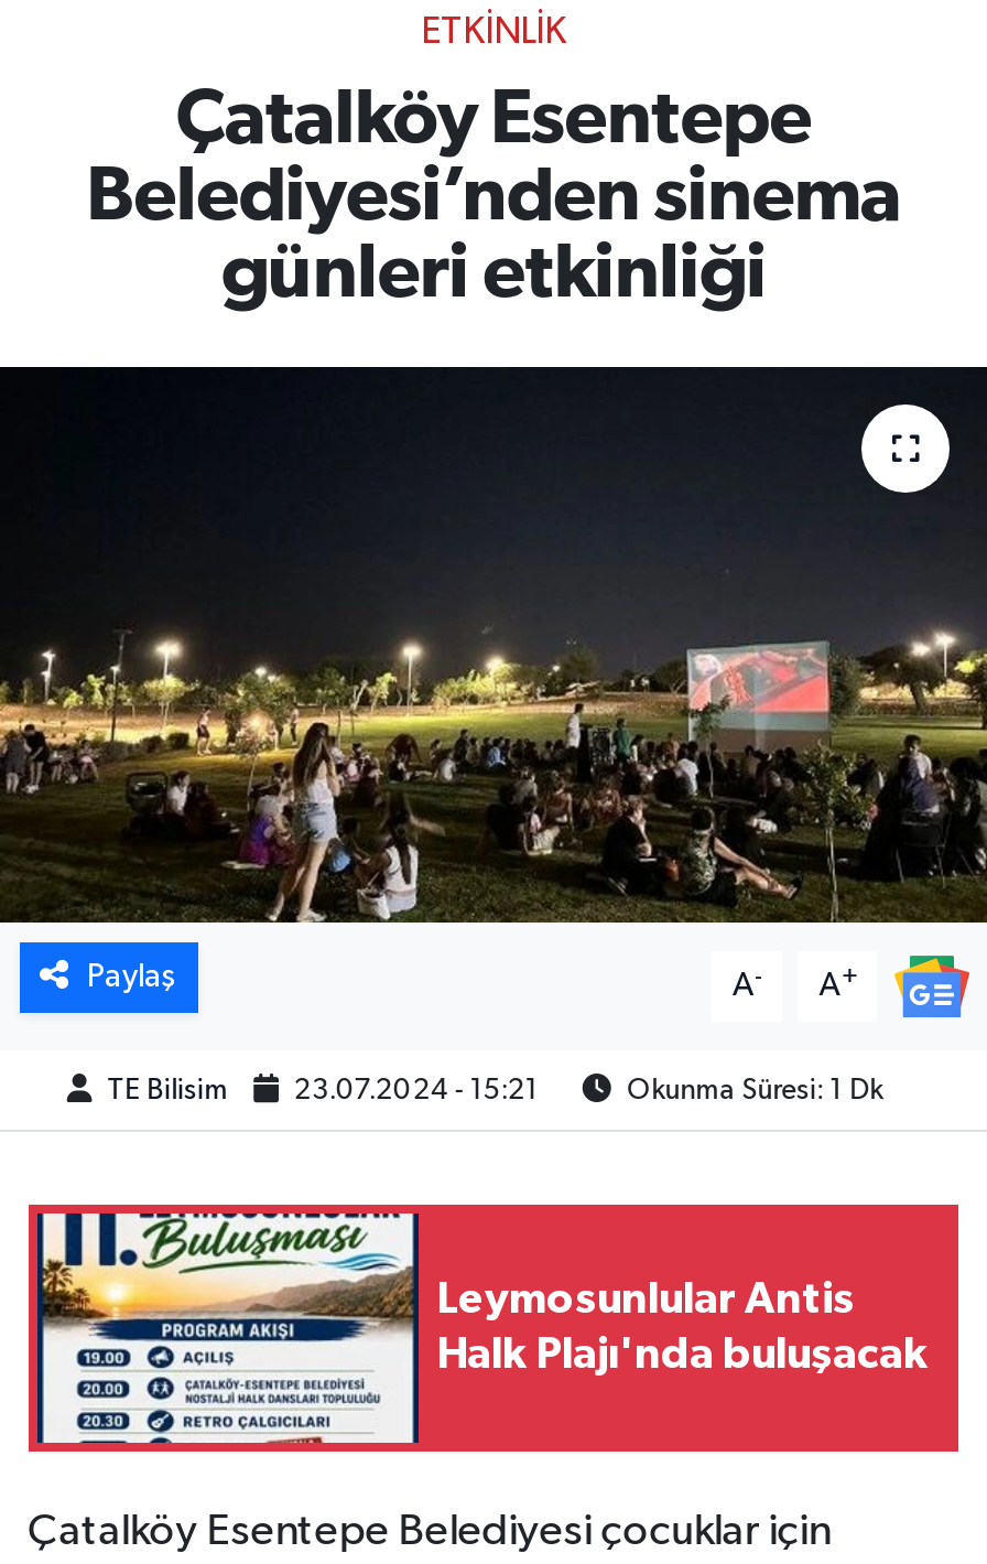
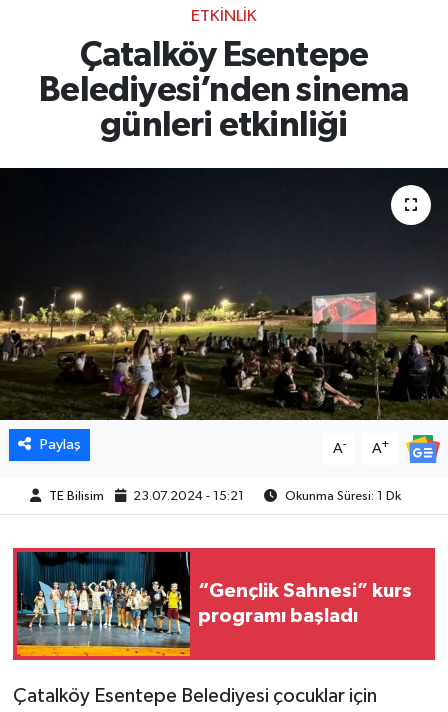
- [image]
- Leymosunlular Antis
- Halk Plajı'nda buluşacak
+ [image]
+ “Gençlik Sahnesi” kurs
+ programı başladı
